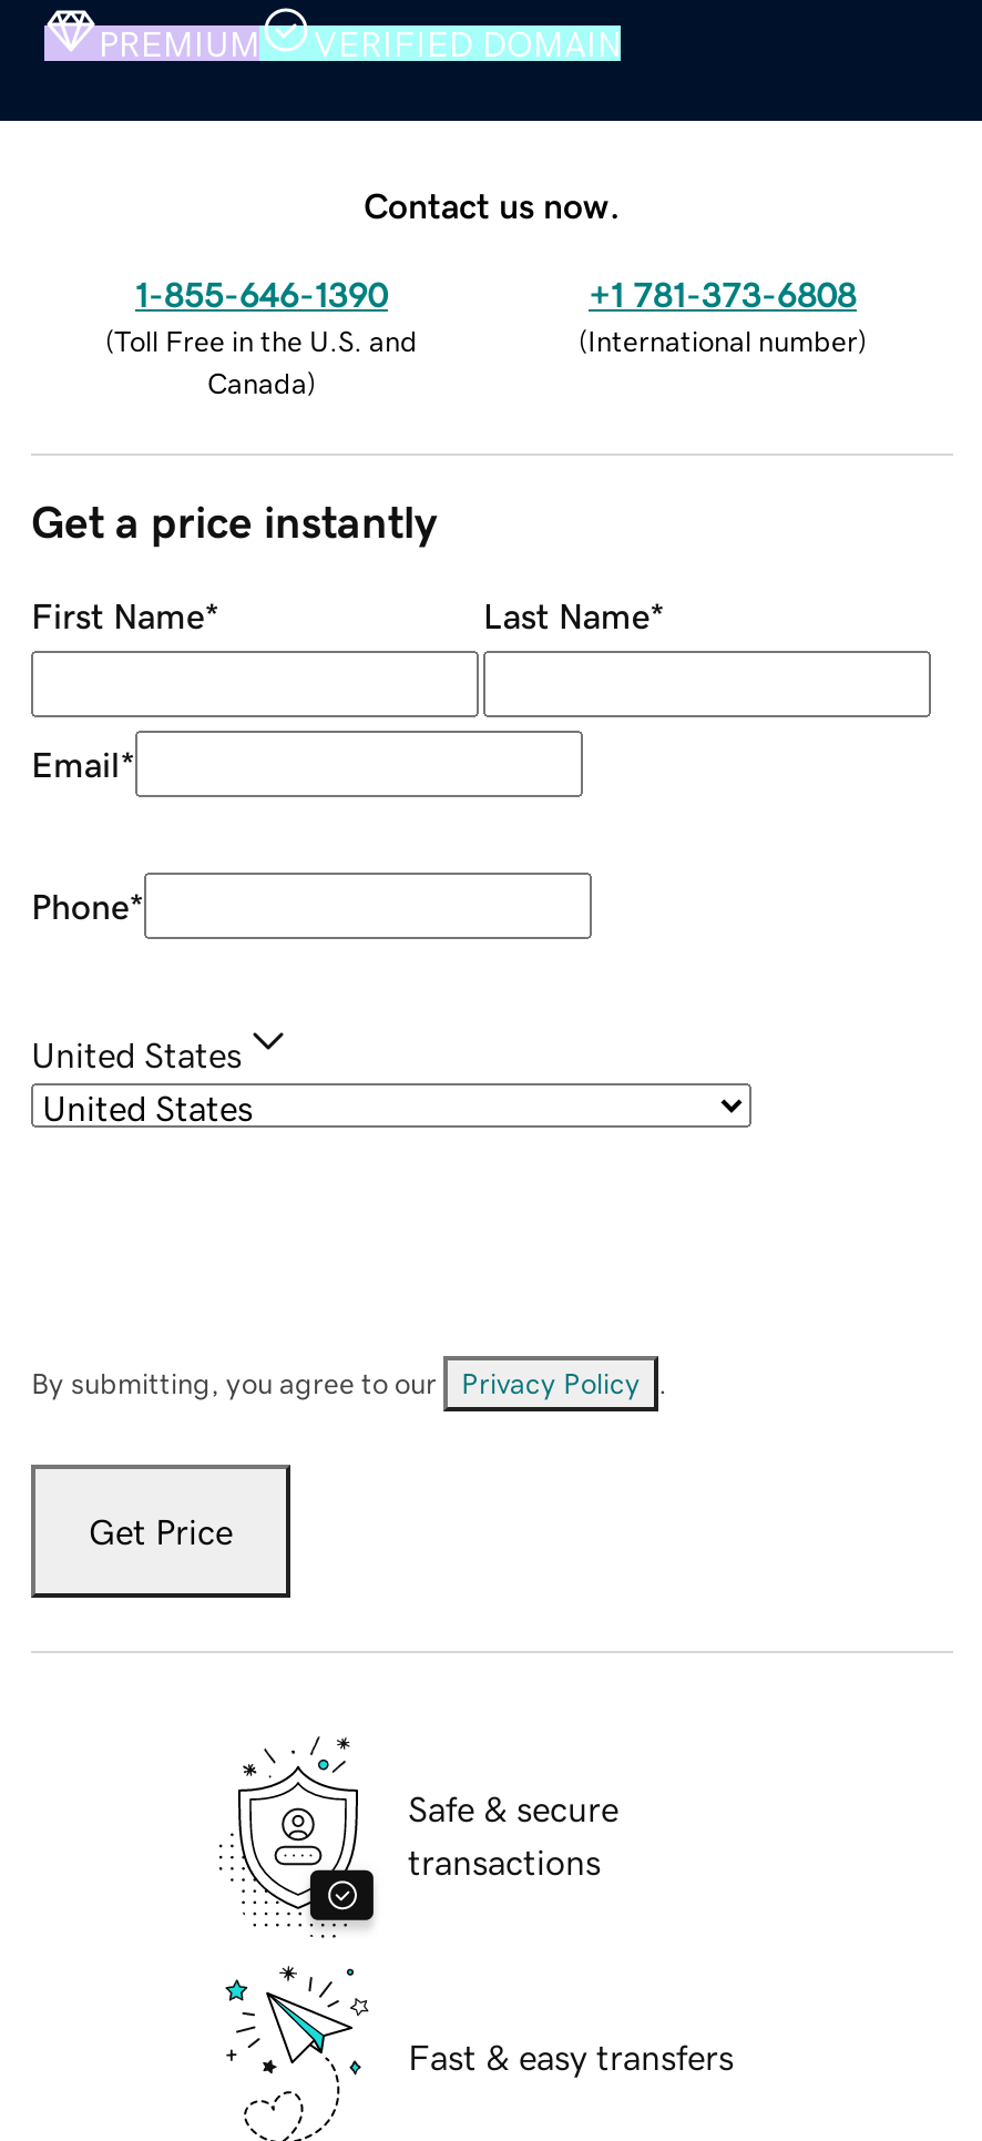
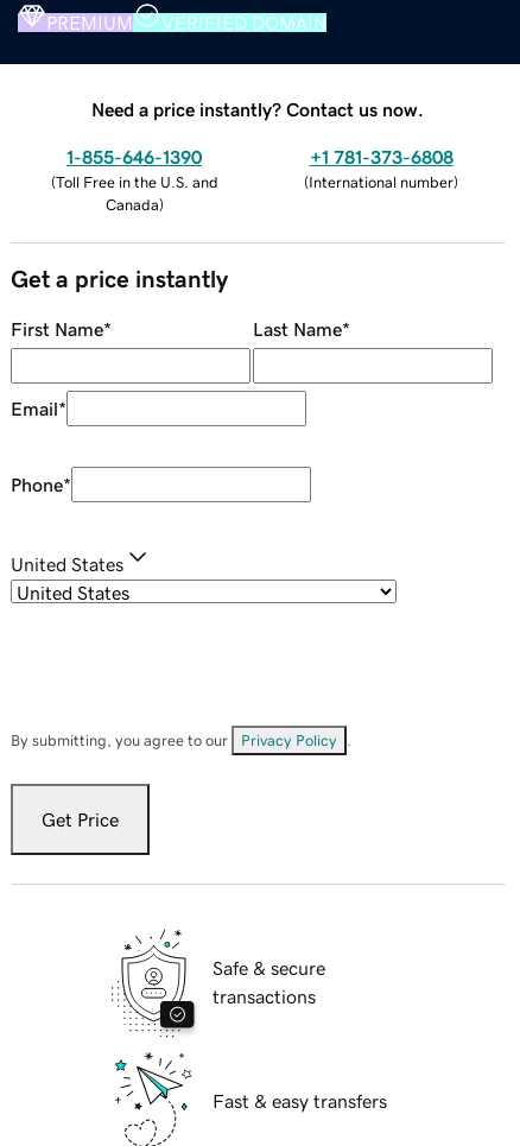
- Contact us now.
+ Need a price instantly? Contact us now.
